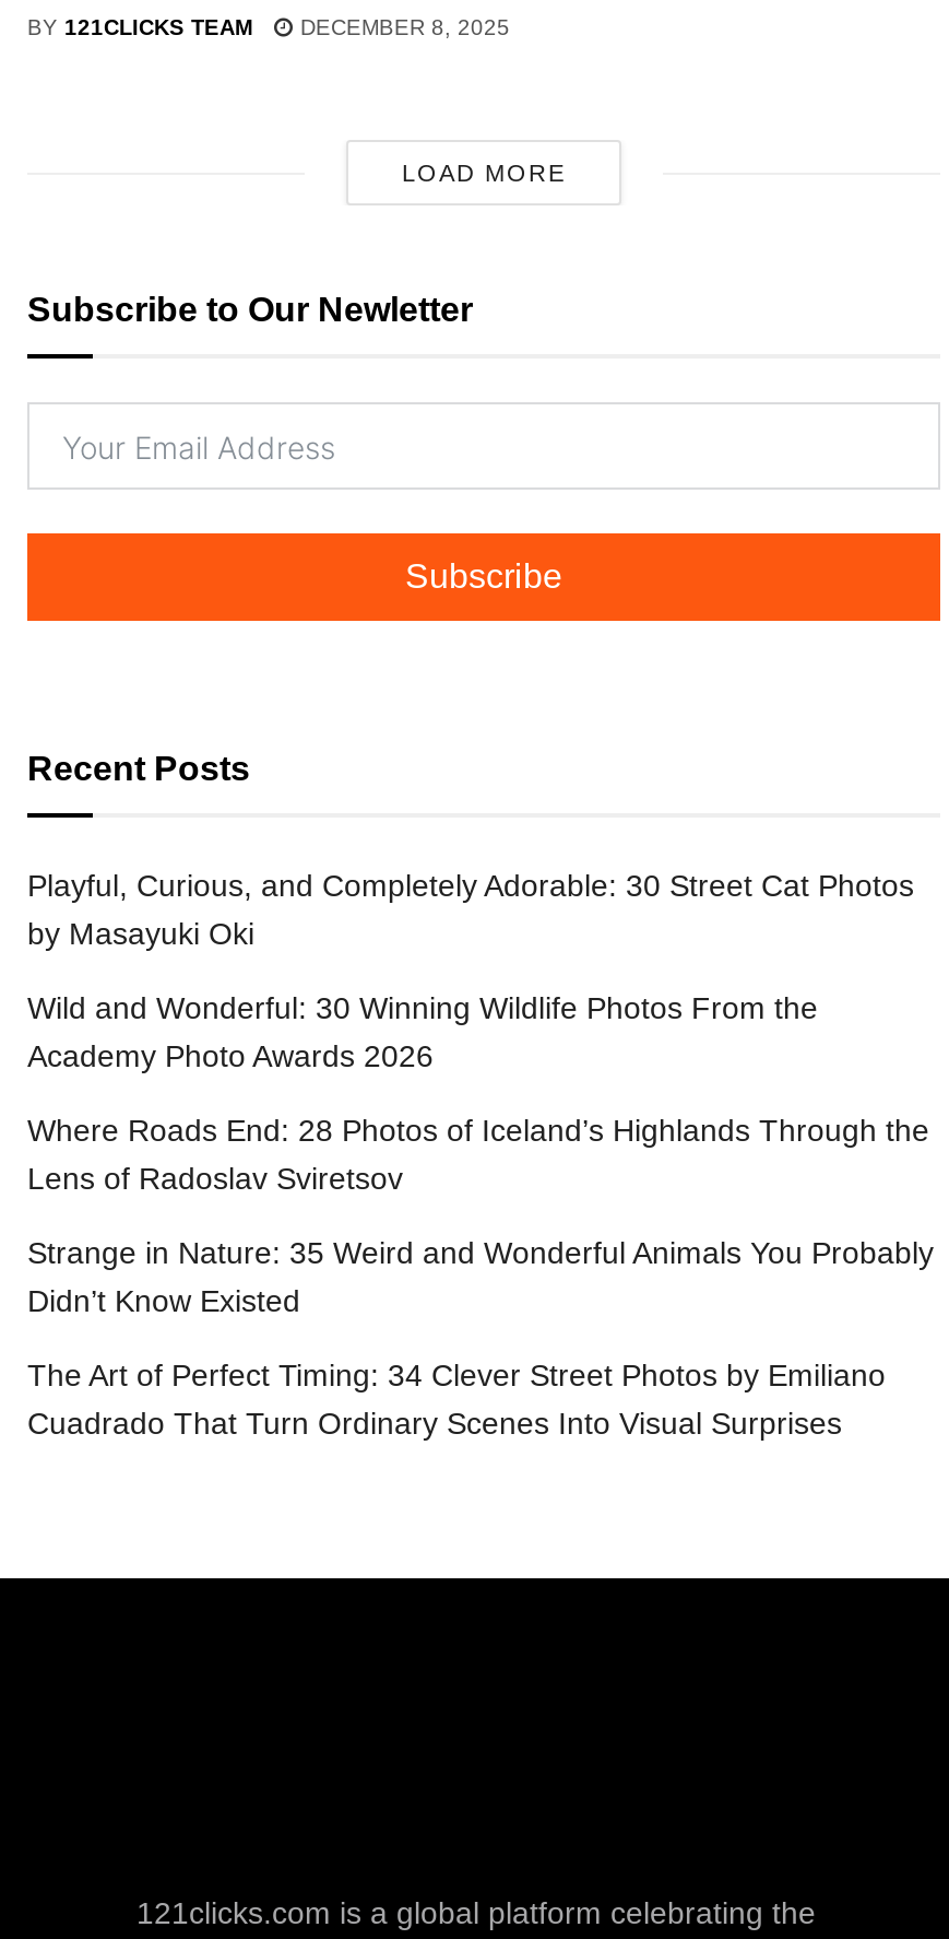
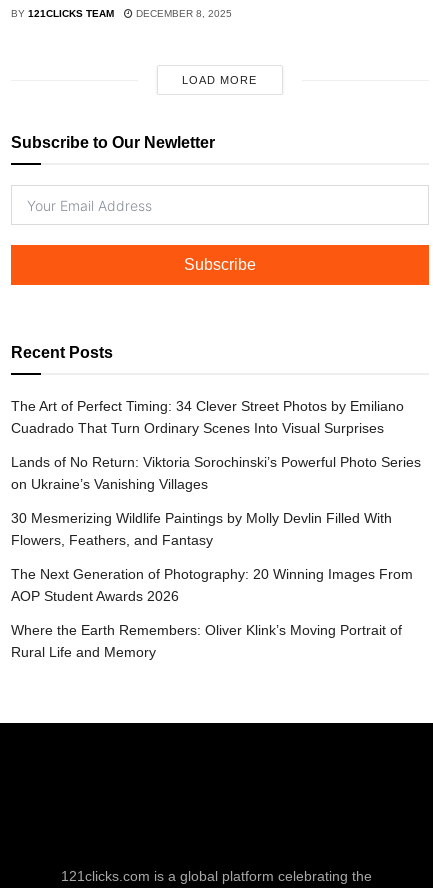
- Playful, Curious, and Completely Adorable: 30 Street Cat Photos
- by Masayuki Oki
- Wild and Wonderful: 30 Winning Wildlife Photos From the
- Academy Photo Awards 2026
- Where Roads End: 28 Photos of Iceland’s Highlands Through the
- Lens of Radoslav Sviretsov
- Strange in Nature: 35 Weird and Wonderful Animals You Probably
- Didn’t Know Existed

moved up: The Art of Perfect Timing: 34 Clever Street Photos by Emiliano | Cuadrado That Turn Ordinary Scenes Into Visual Surprises

+ Lands of No Return: Viktoria Sorochinski’s Powerful Photo Series
+ on Ukraine’s Vanishing Villages
+ 30 Mesmerizing Wildlife Paintings by Molly Devlin Filled With
+ Flowers, Feathers, and Fantasy
+ The Next Generation of Photography: 20 Winning Images From
+ AOP Student Awards 2026
+ Where the Earth Remembers: Oliver Klink’s Moving Portrait of
+ Rural Life and Memory
